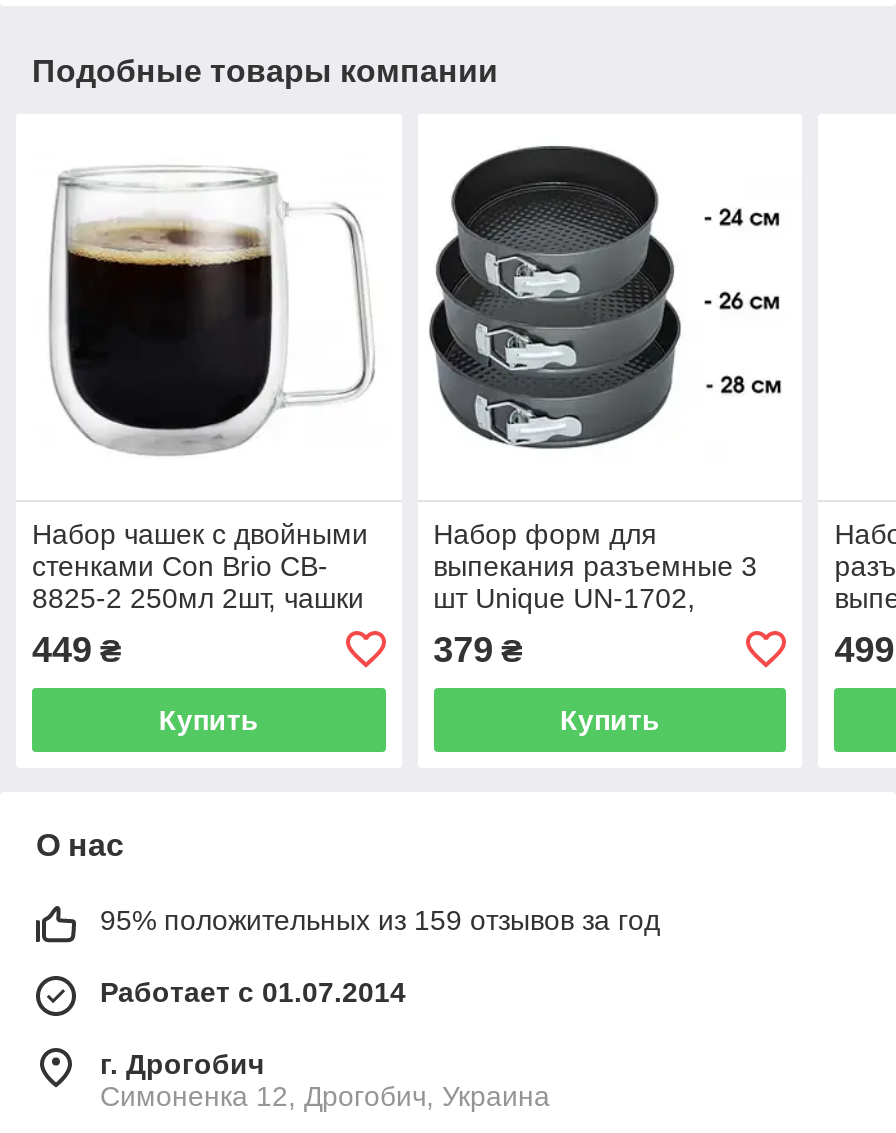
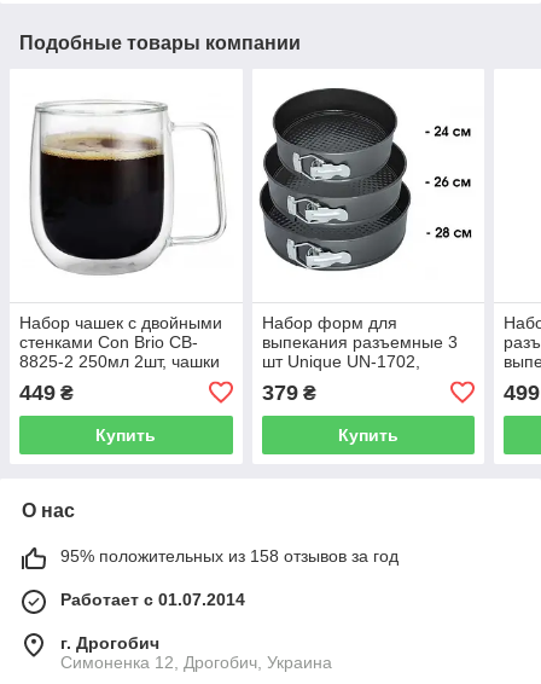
- 95% положительных из 159 отзывов за год
+ 95% положительных из 158 отзывов за год
